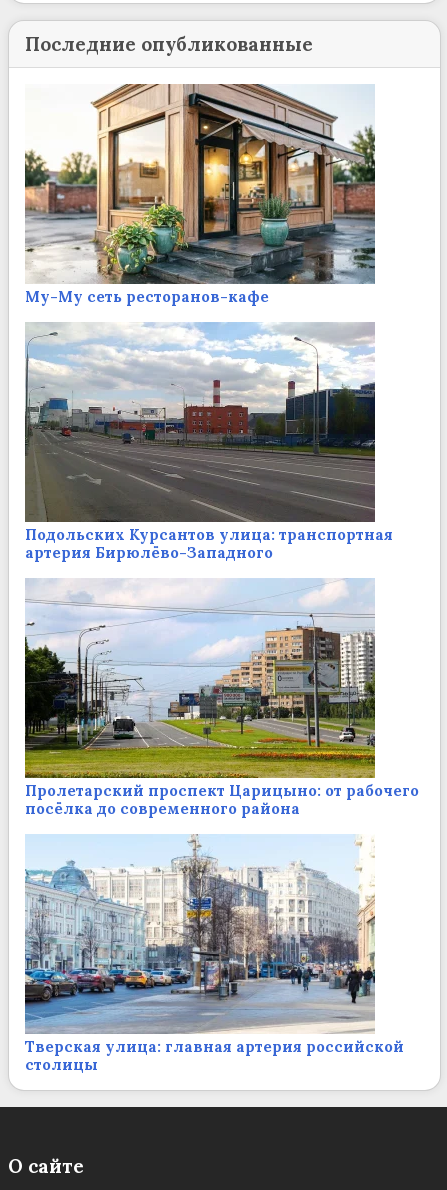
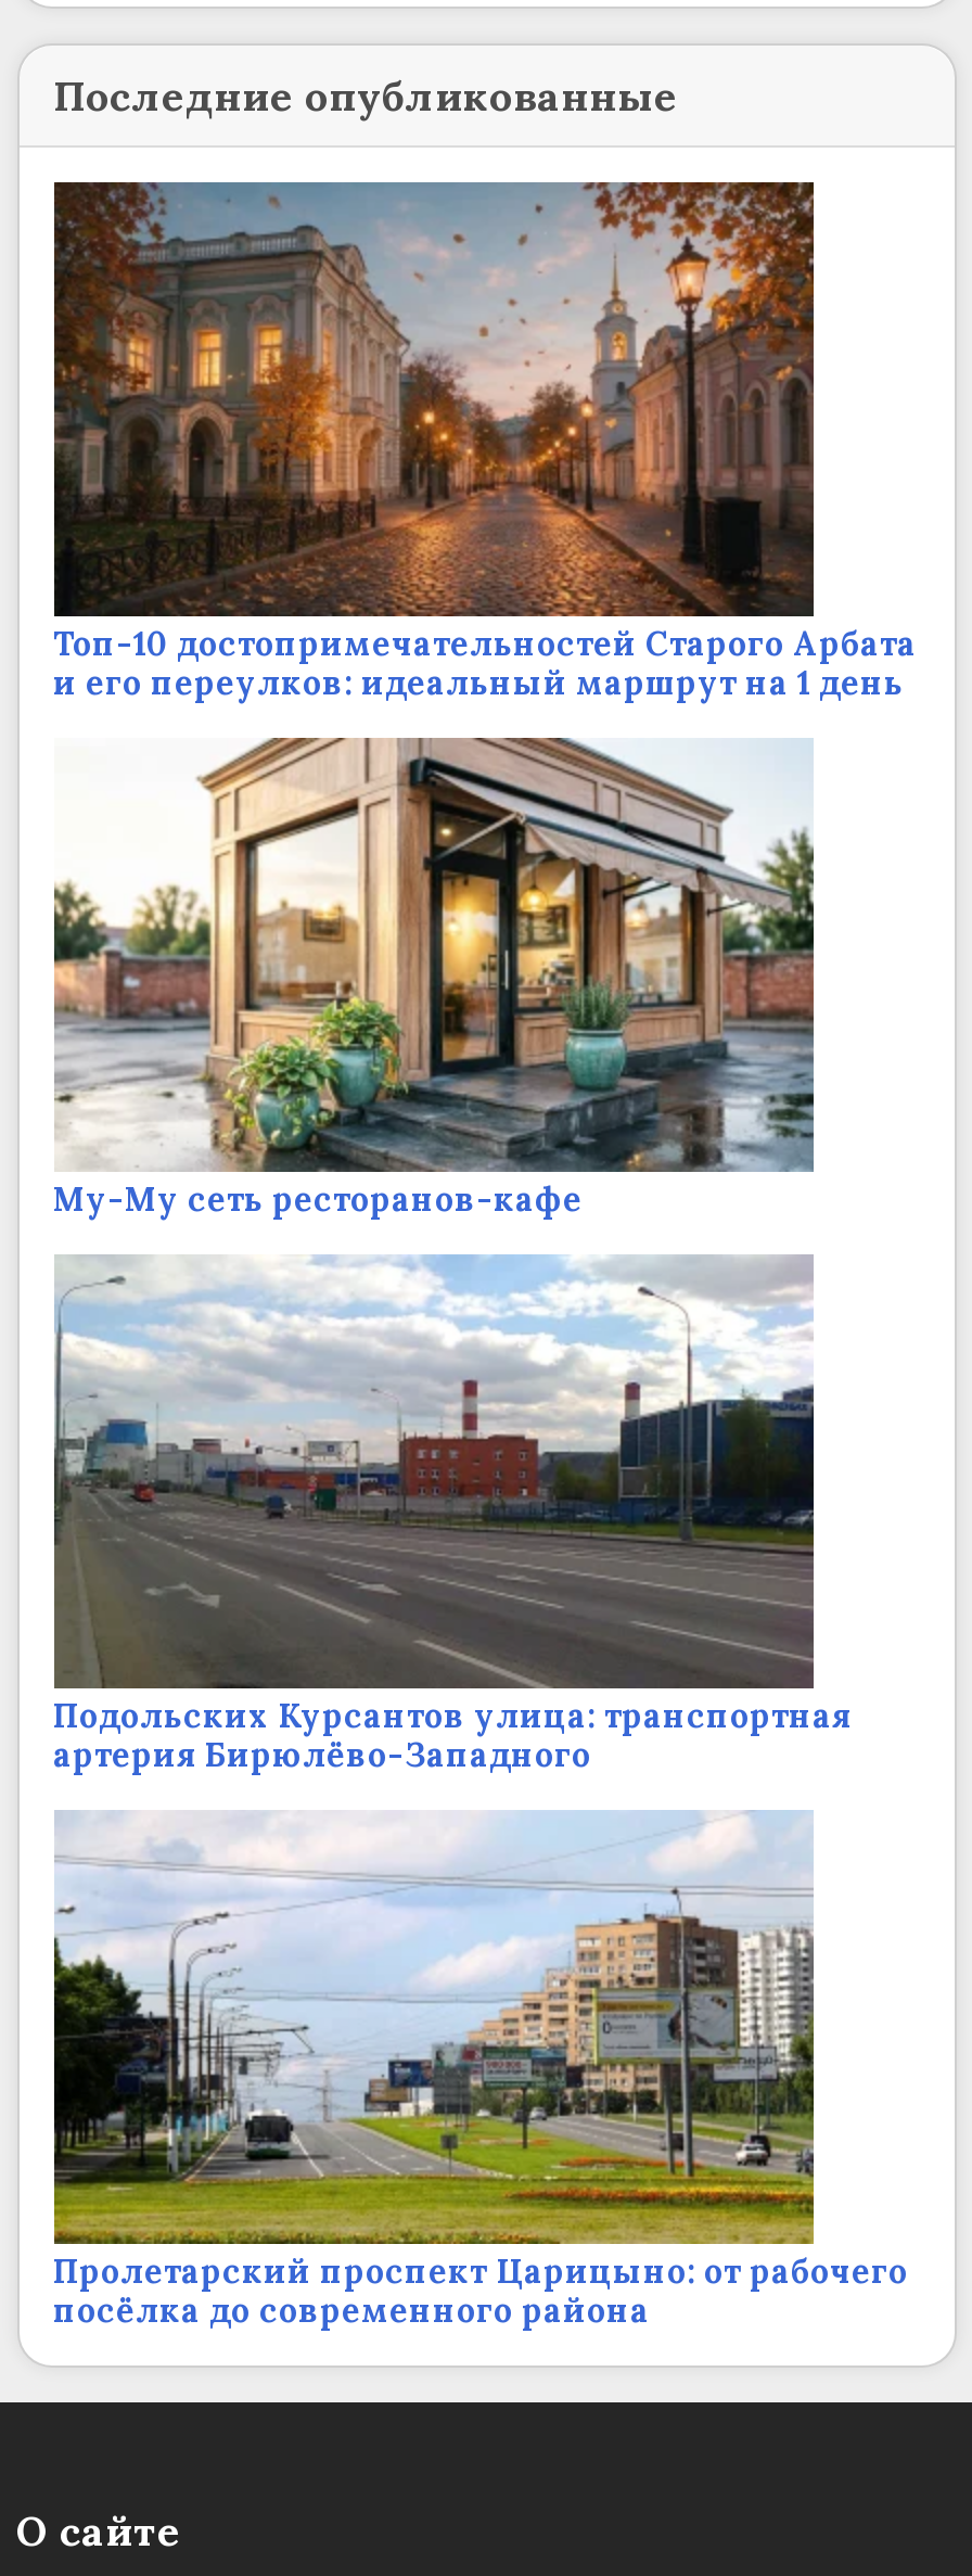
+ [image]
+ Топ-10 достопримечательностей Старого Арбата
+ и его переулков: идеальный маршрут на 1 день

moved down: [image] | Му-Му сеть ресторанов-кафе | Подольских Курсантов улица: транспортная | артерия Бирюлёво-Западного | Пролетарский проспект Царицыно: от рабочего | посёлка до современного района

- [image]
- Тверская улица: главная артерия российской
- столицы
